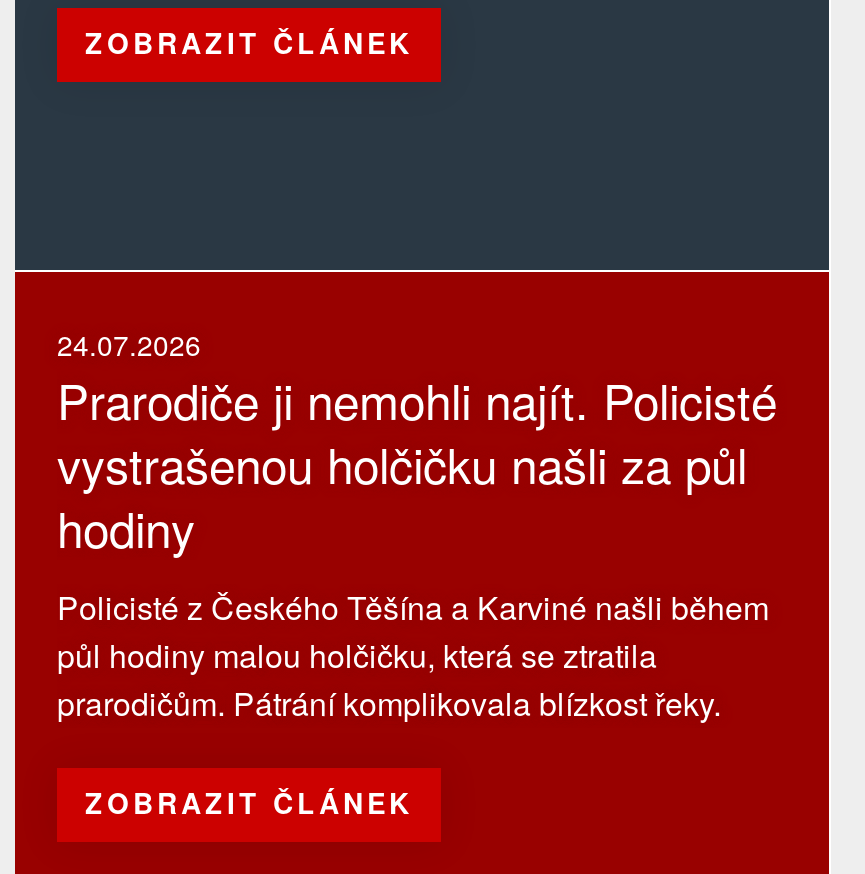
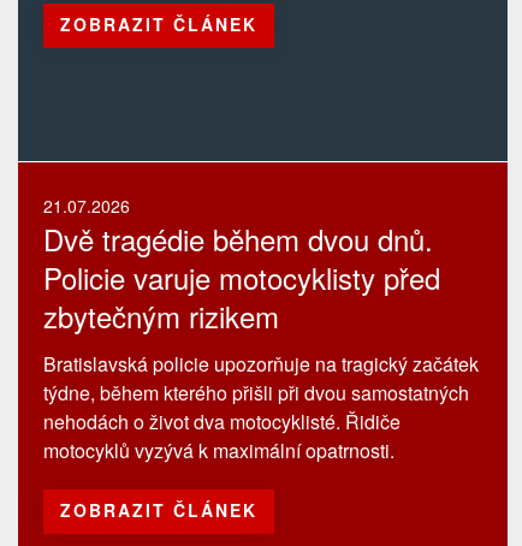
- 24.07.2026
- Prarodiče ji nemohli najít. Policisté
- vystrašenou holčičku našli za půl
- hodiny
- Policisté z Českého Těšína a Karviné našli během
- půl hodiny malou holčičku, která se ztratila
- prarodičům. Pátrání komplikovala blízkost řeky.
+ 21.07.2026
+ Dvě tragédie během dvou dnů.
+ Policie varuje motocyklisty před
+ zbytečným rizikem
+ Bratislavská policie upozorňuje na tragický začátek
+ týdne, během kterého přišli při dvou samostatných
+ nehodách o život dva motocyklisté. Řidiče
+ motocyklů vyzývá k maximální opatrnosti.
